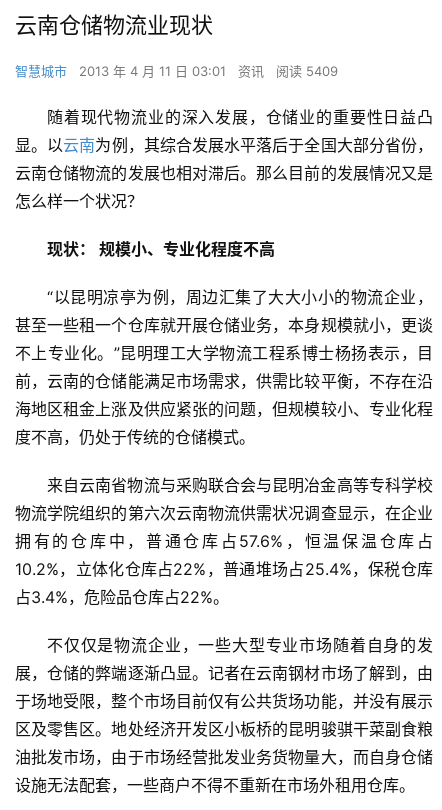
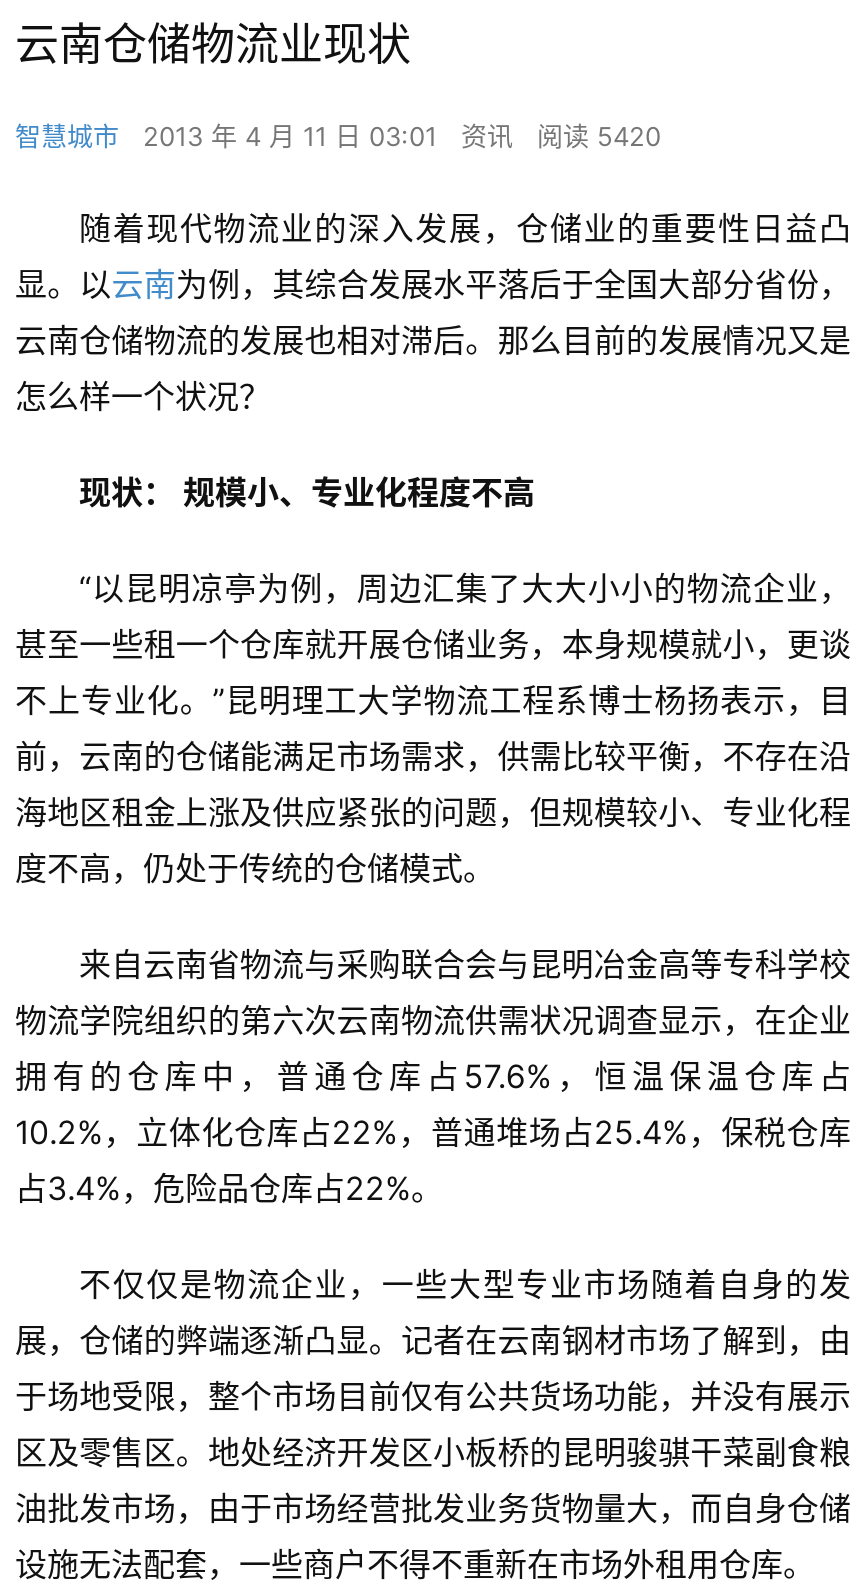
- 智慧城市 2013 年 4 月 11 日 03:01 资讯 阅读 5409
+ 智慧城市 2013 年 4 月 11 日 03:01 资讯 阅读 5420
